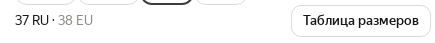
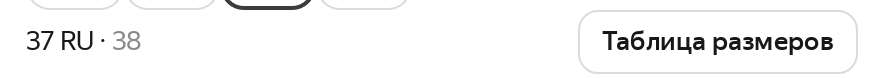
- 37 RU · 38 EU
+ 37 RU · 38
